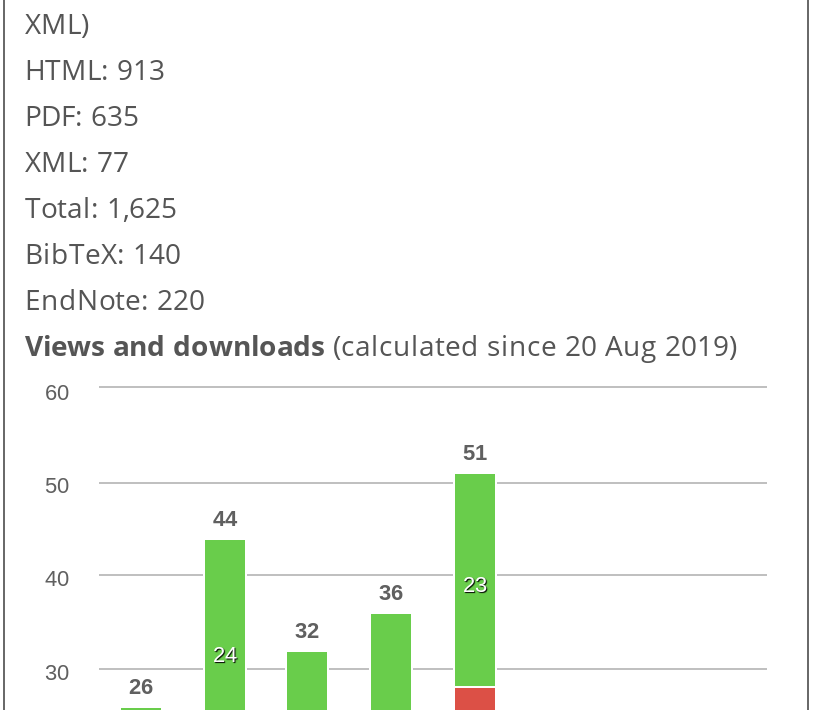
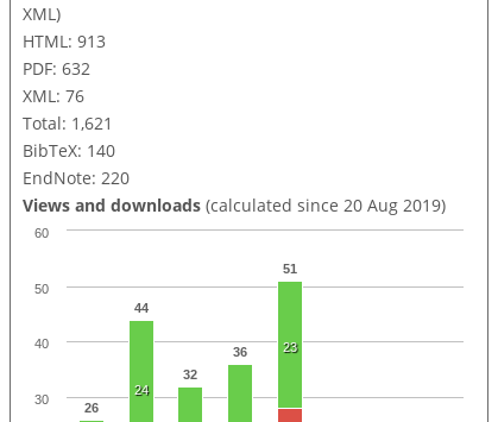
- PDF: 635
+ PDF: 632

- XML: 77
+ XML: 76

- Total: 1,625
+ Total: 1,621
